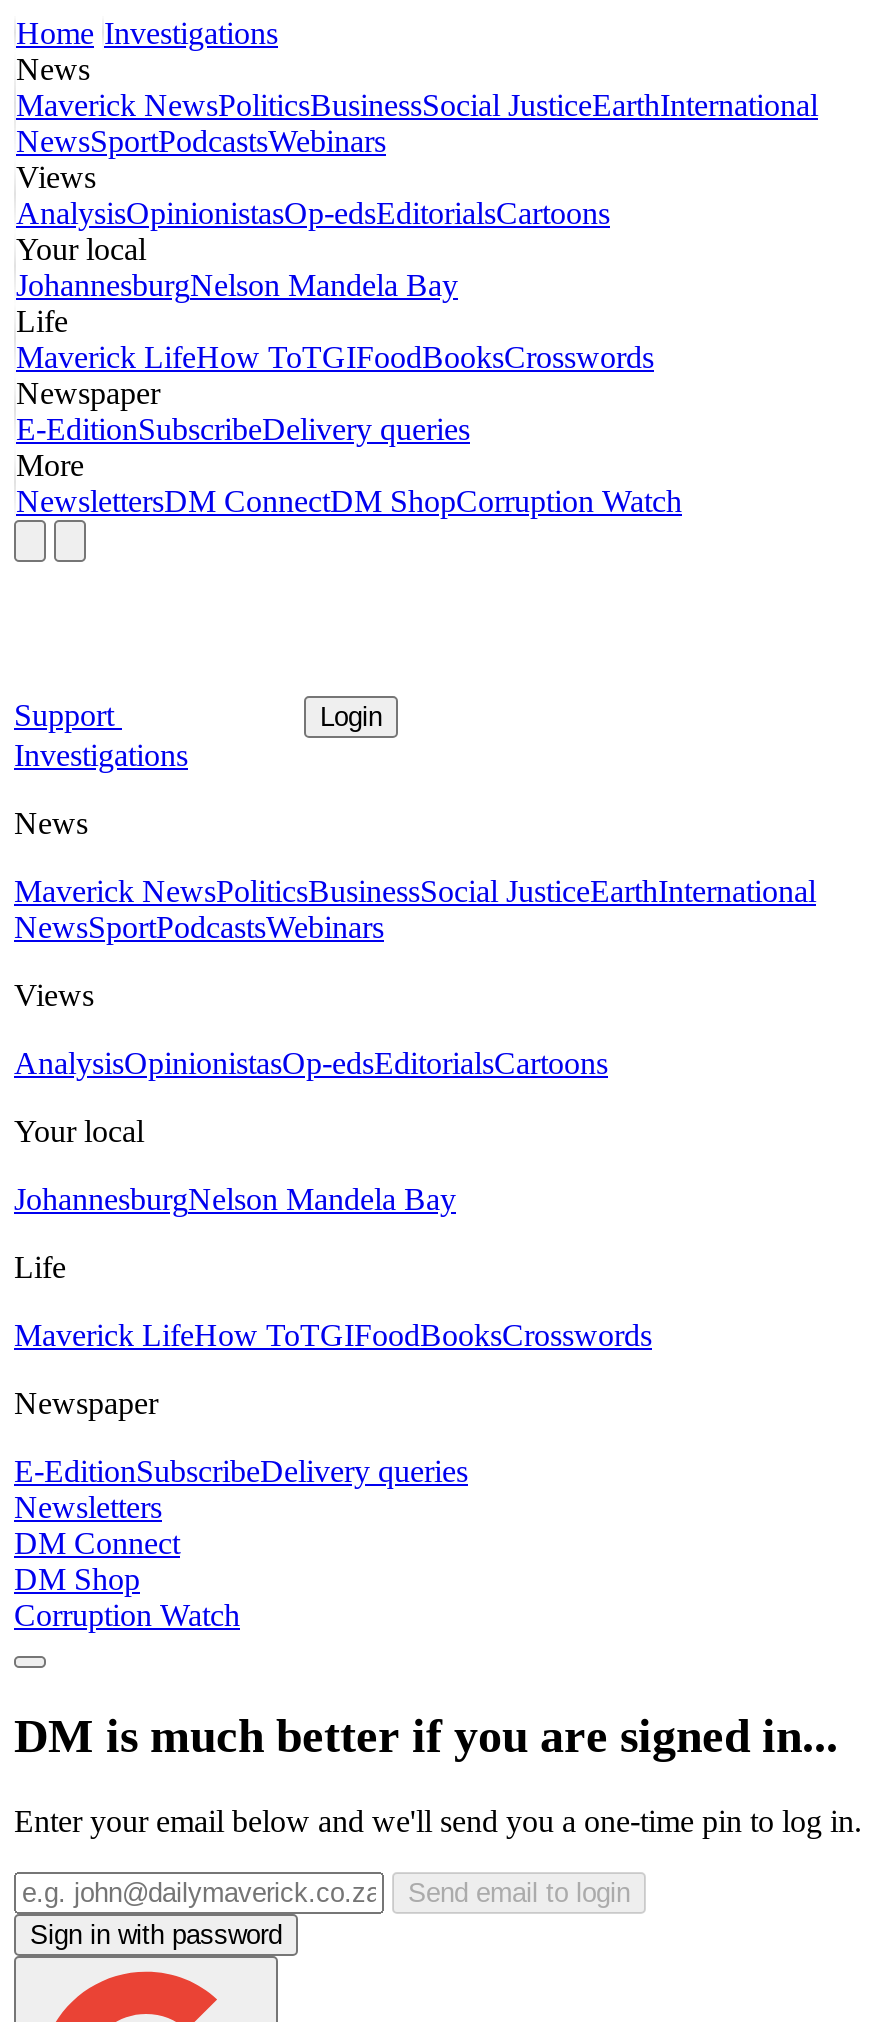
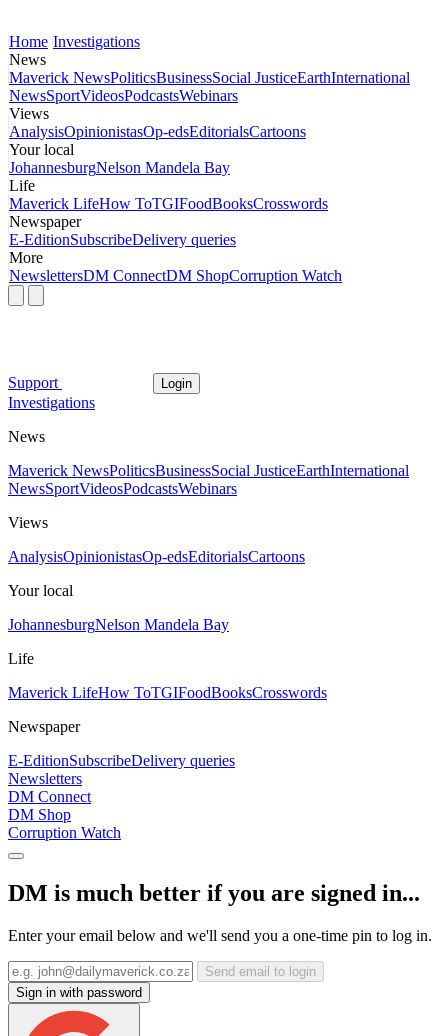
- NewsSportPodcastsWebinars
+ NewsSportVideosPodcastsWebinars

- NewsSportPodcastsWebinars
+ NewsSportVideosPodcastsWebinars
